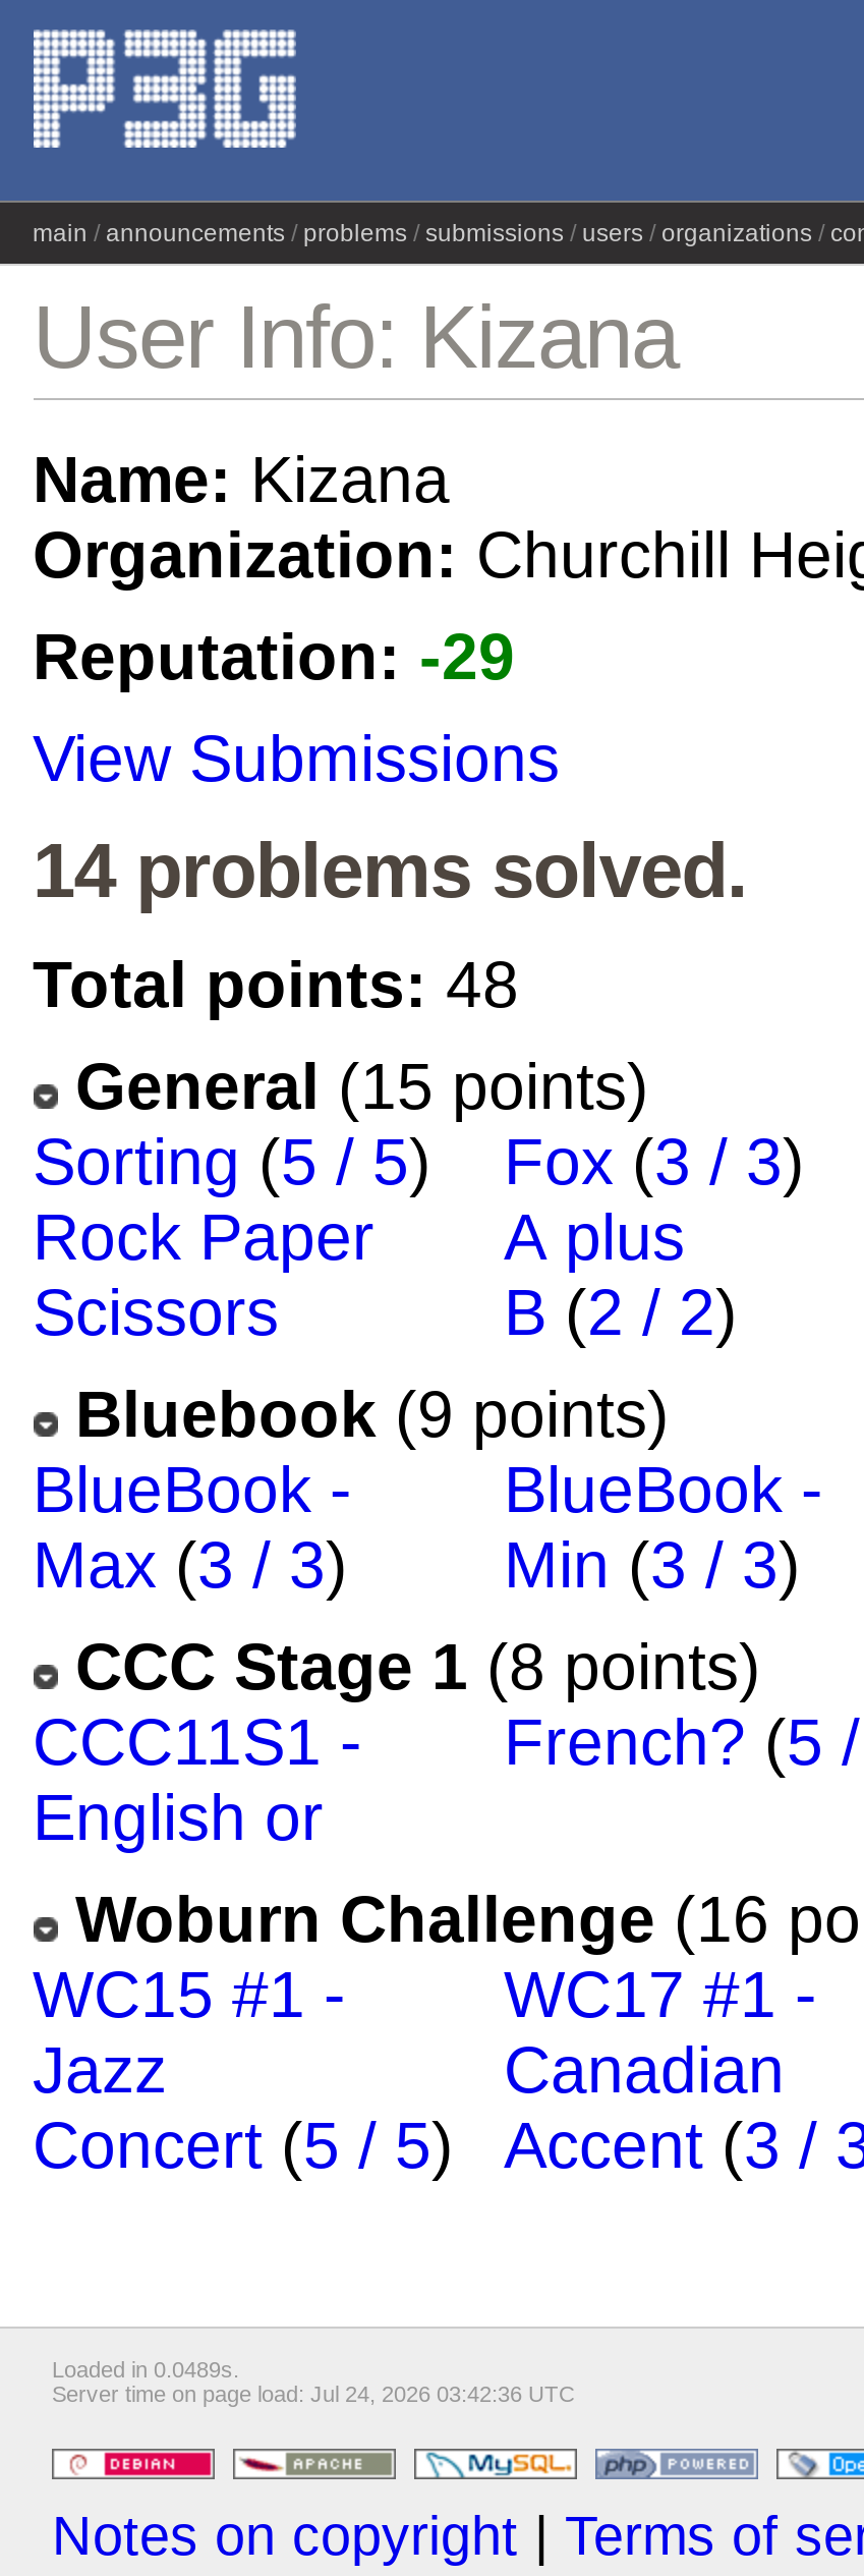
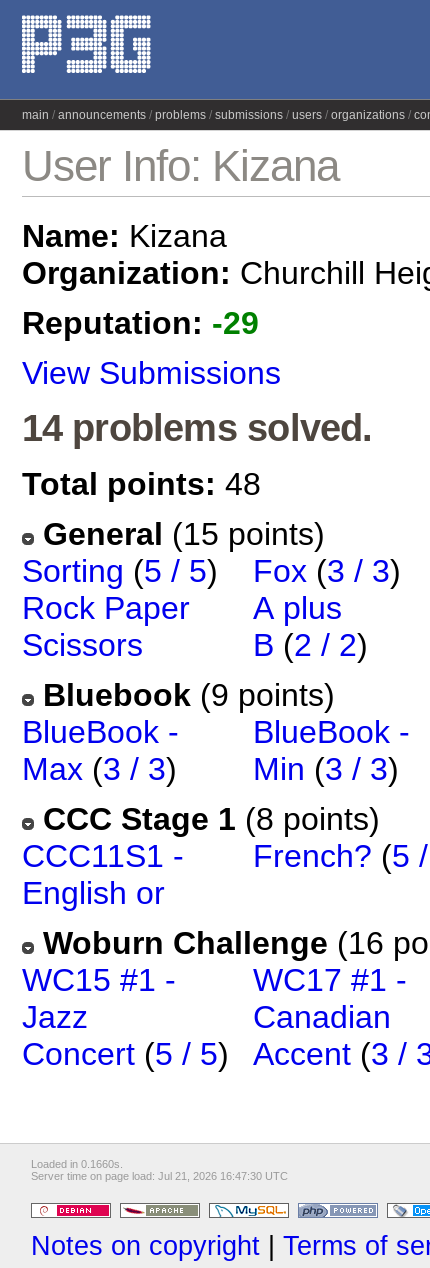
- Loaded in 0.0489s.
+ Loaded in 0.1660s.

- Server time on page load: Jul 24, 2026 03:42:36 UTC
+ Server time on page load: Jul 21, 2026 16:47:30 UTC
